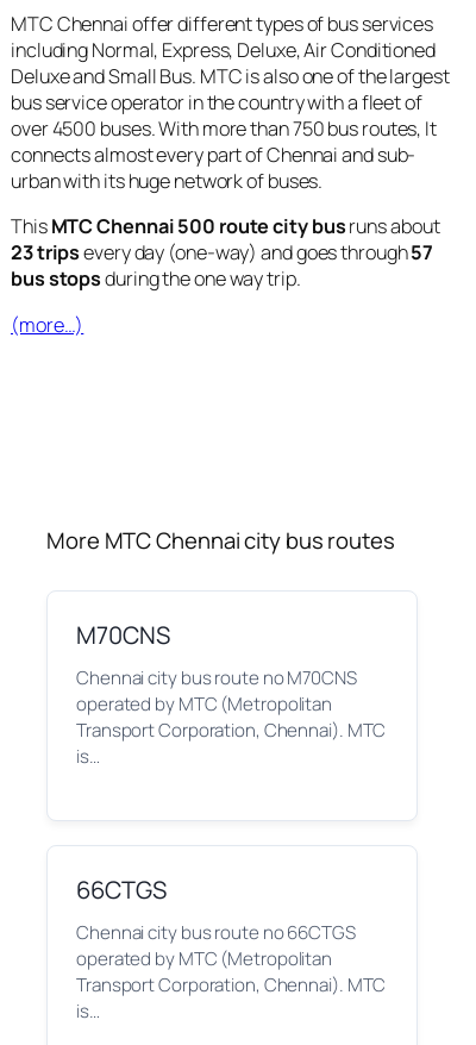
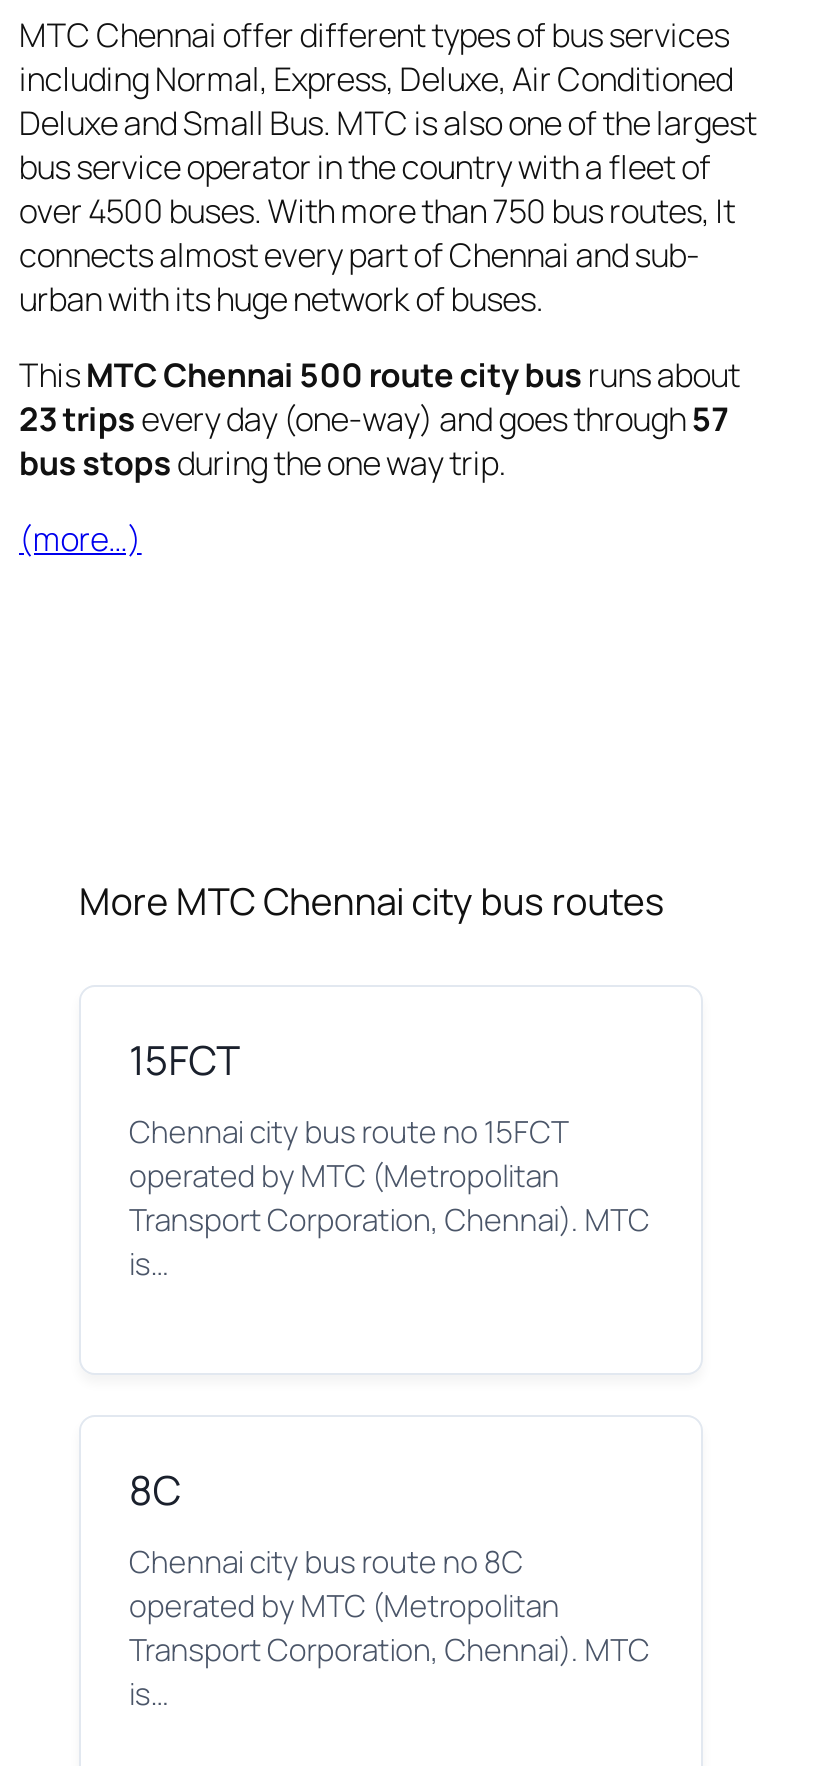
- M70CNS
- Chennai city bus route no M70CNS
+ 15FCT
+ Chennai city bus route no 15FCT

- 66CTGS
- Chennai city bus route no 66CTGS
+ 8C
+ Chennai city bus route no 8C
